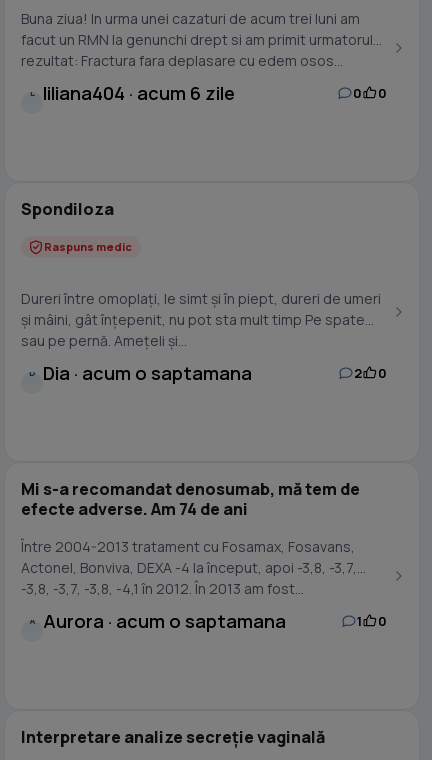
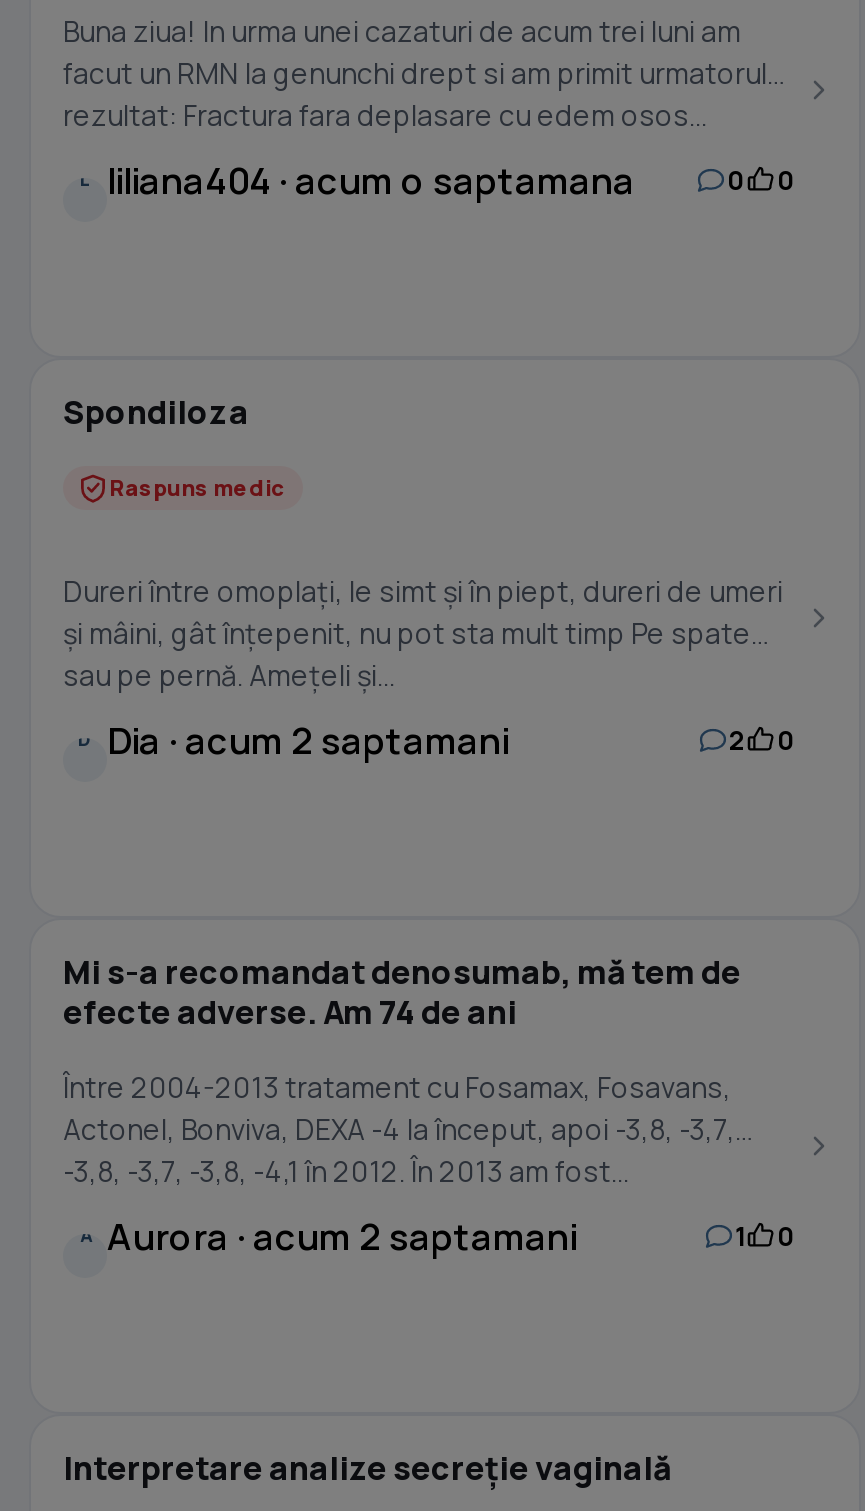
- liliana404 · acum 6 zile
+ liliana404 · acum o saptamana

- D Dia · acum o saptamana
+ D Dia · acum 2 saptamani

- Aurora · acum o saptamana
+ Aurora · acum 2 saptamani
